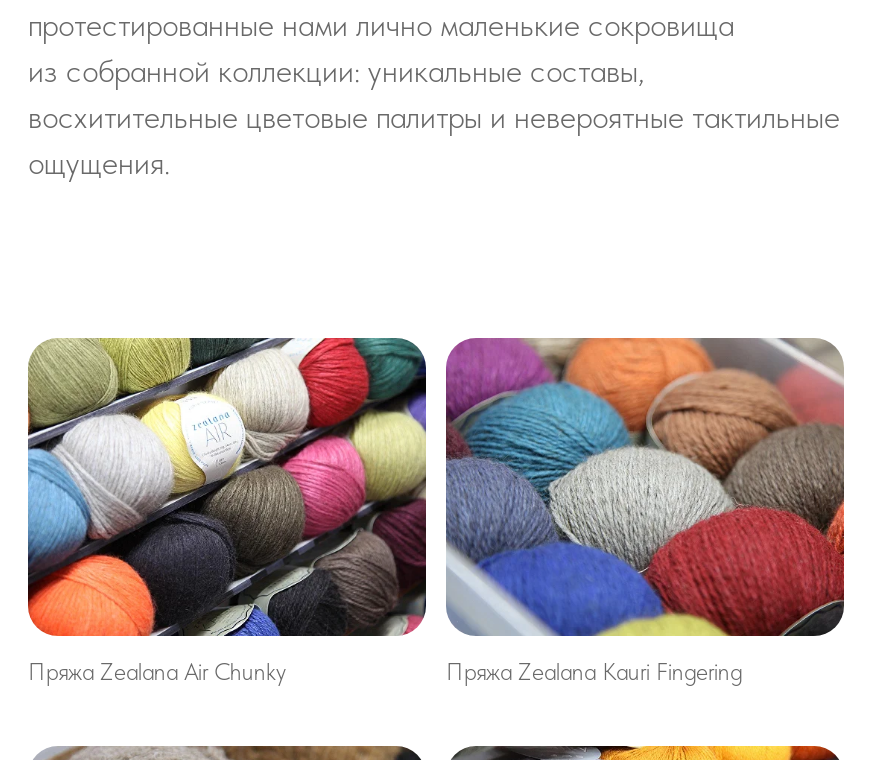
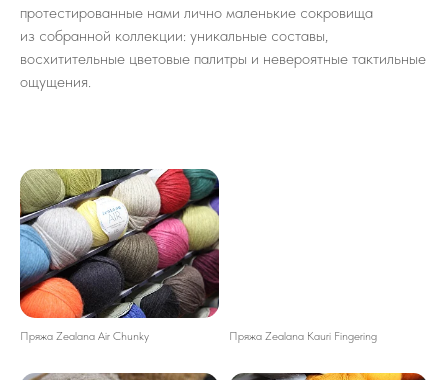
- [image]
